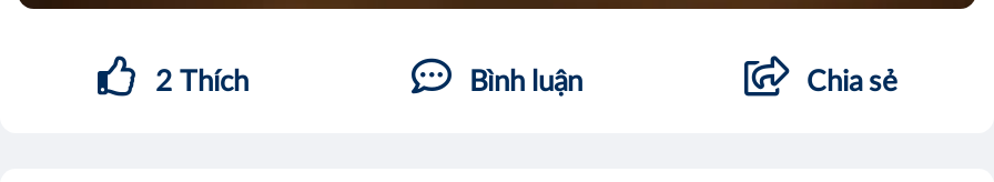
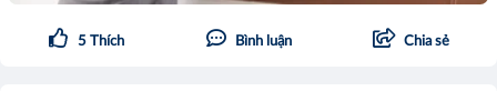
- 2 Thích
+ 5 Thích
